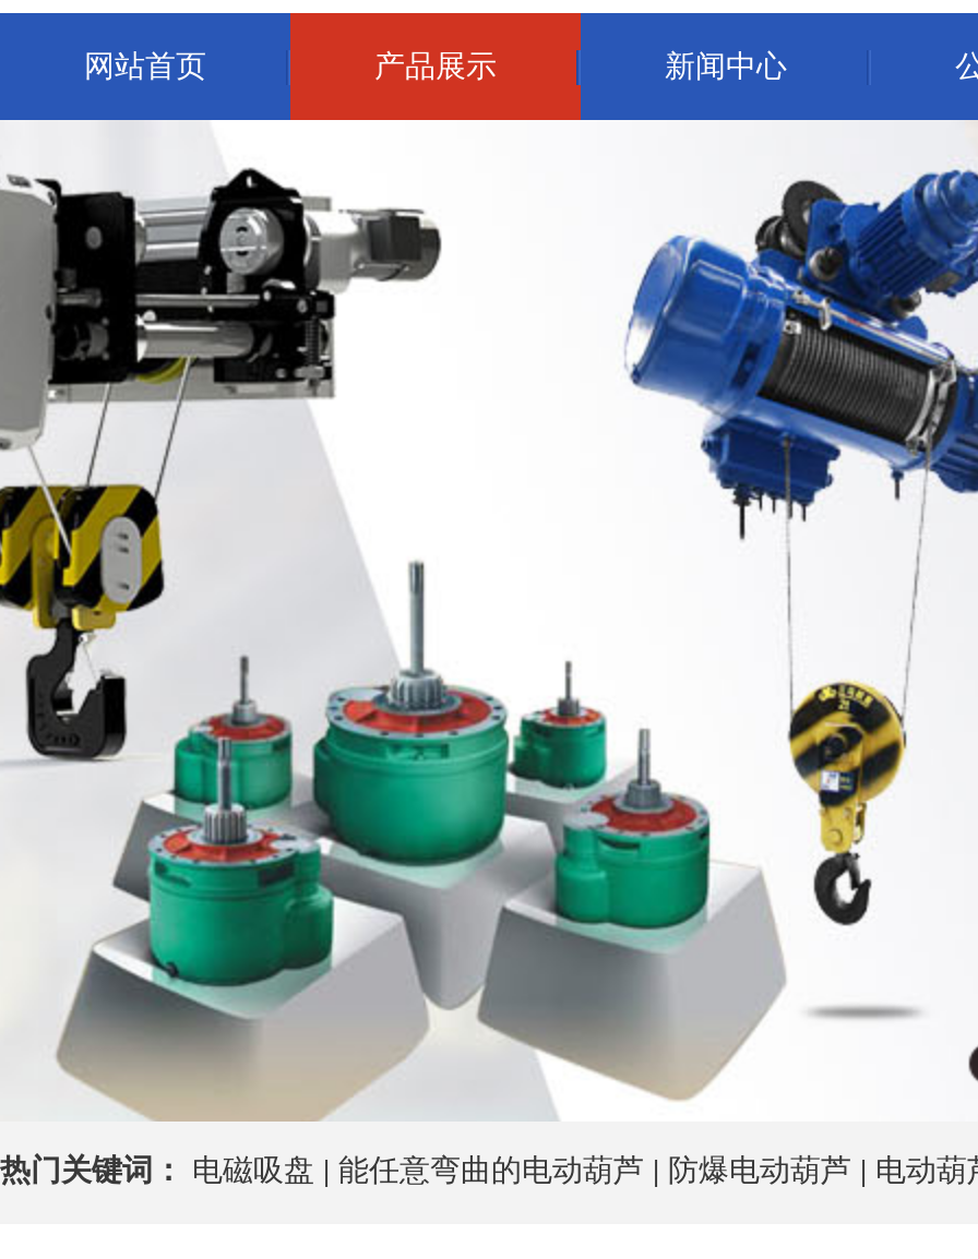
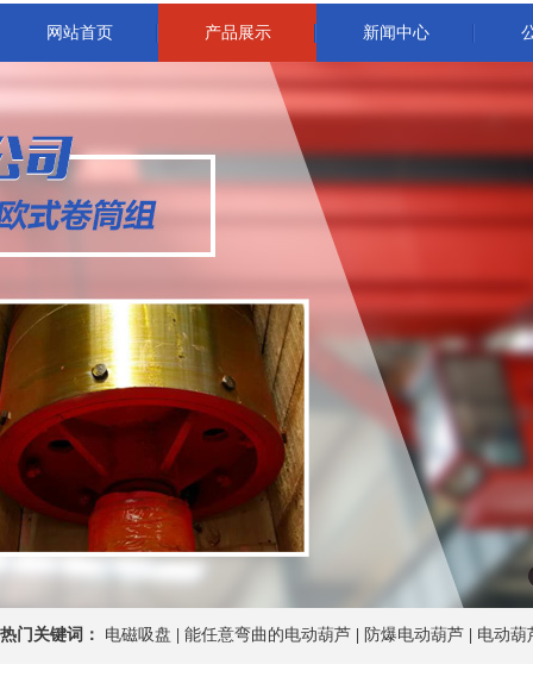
- [image]
+ [image]
